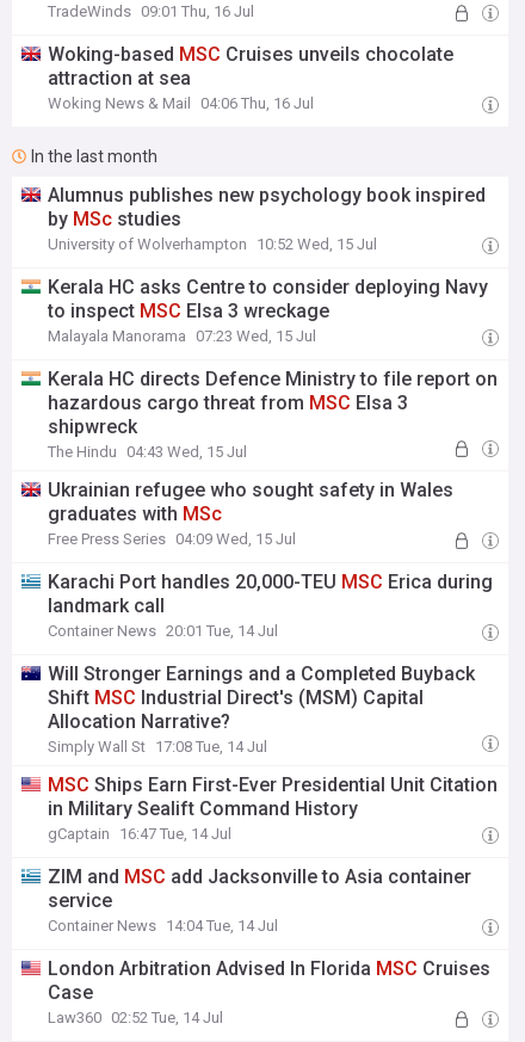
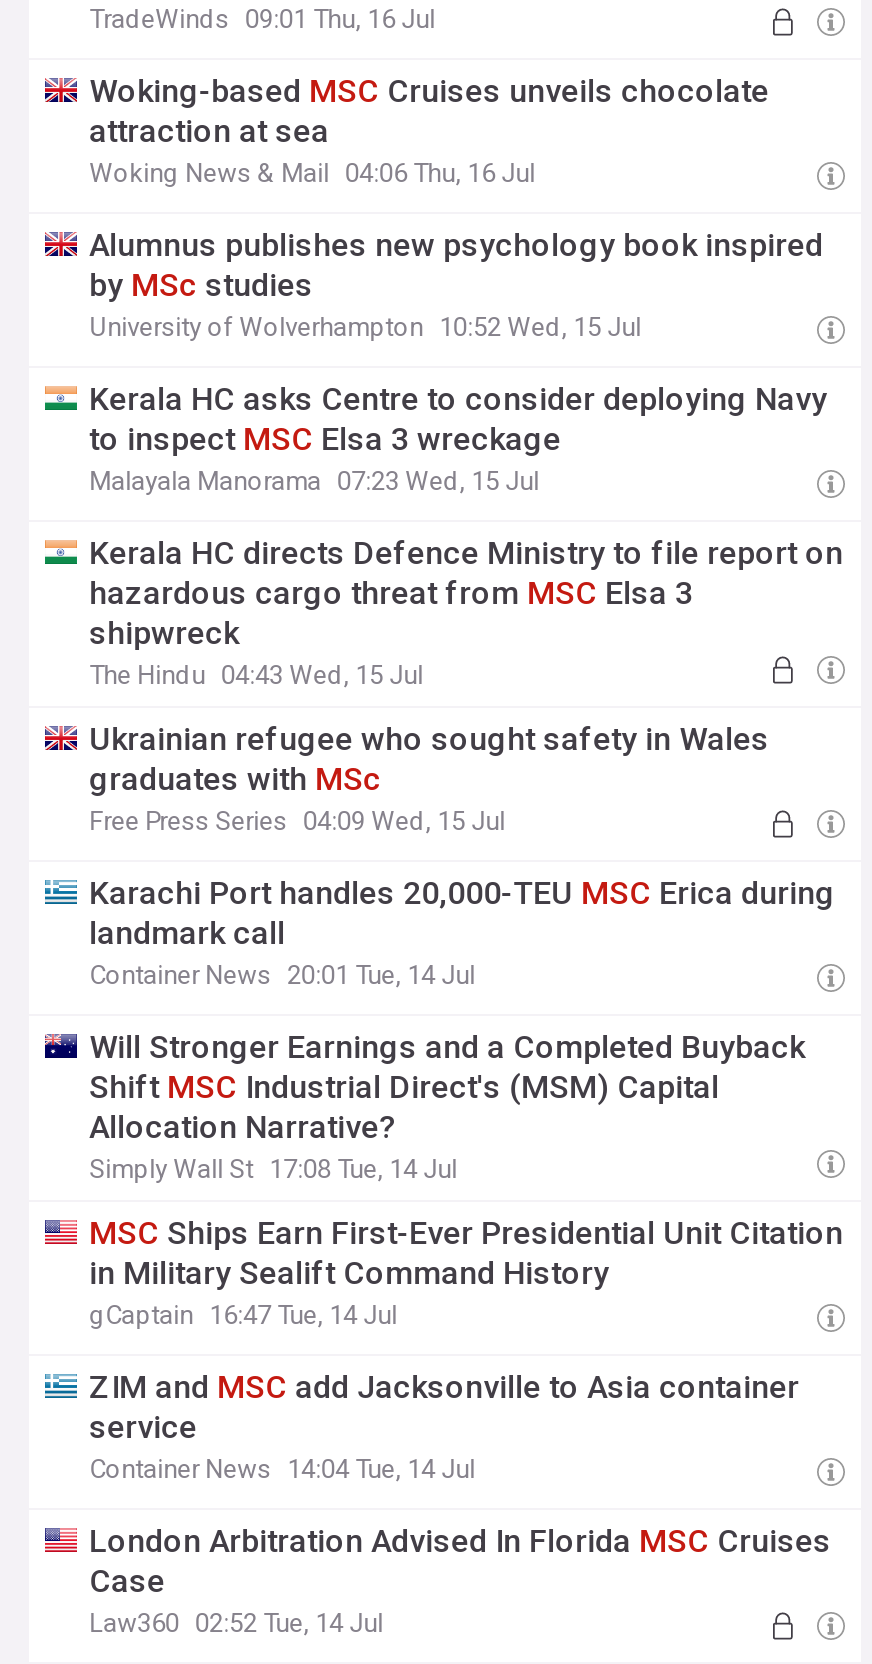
- In the last month
